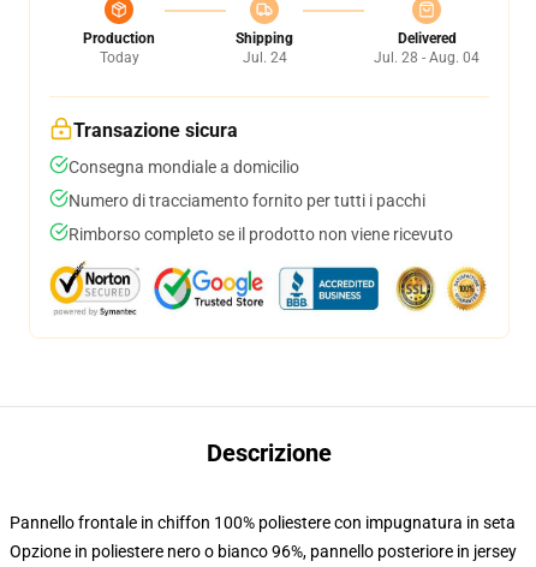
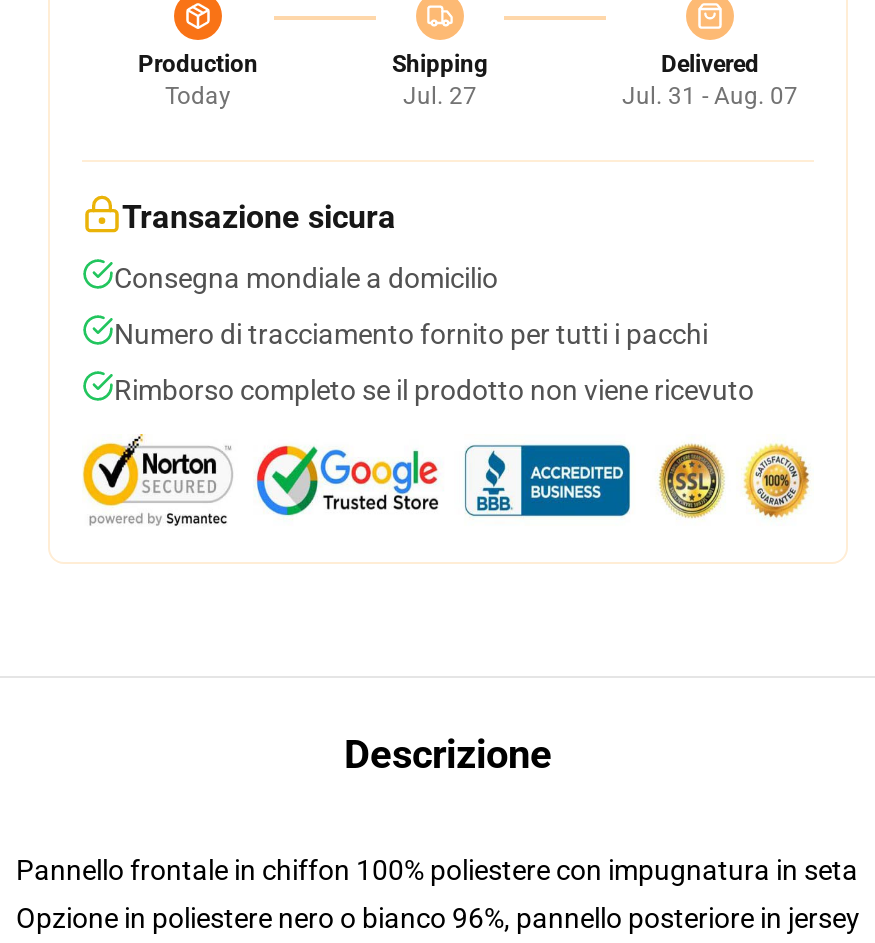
- Jul. 24
+ Jul. 27

- Jul. 28 - Aug. 04
+ Jul. 31 - Aug. 07
